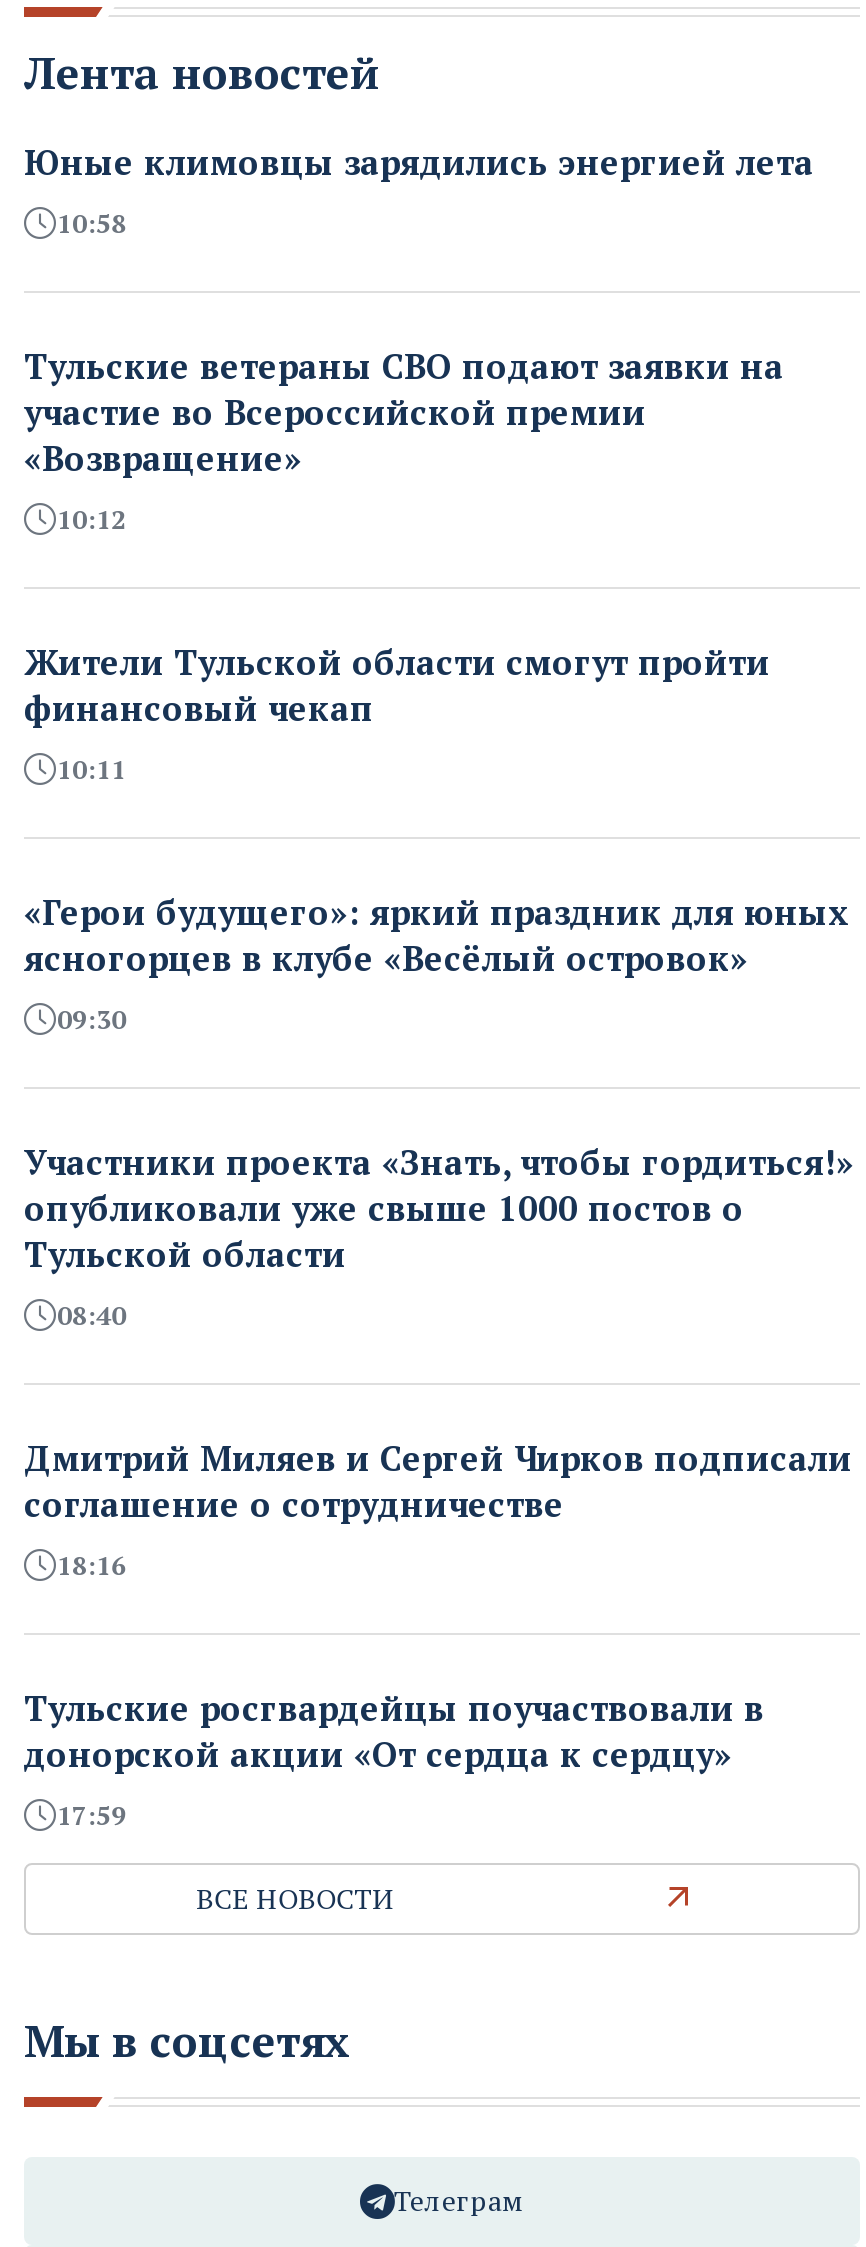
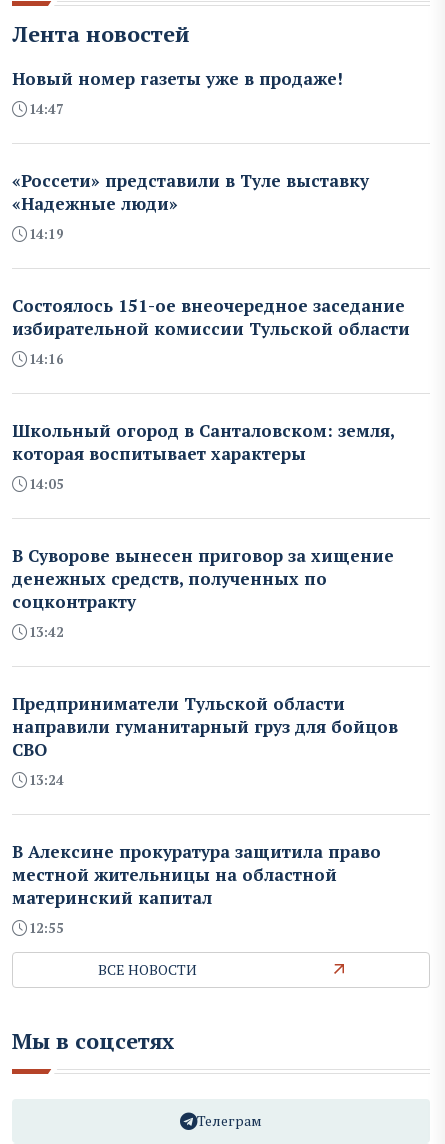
- Юные климовцы зарядились энергией лета
- 10:58
+ Новый номер газеты уже в продаже!
+ 14:47

- Тульские ветераны СВО подают заявки на
- участие во Всероссийской премии
- «Возвращение»
- 10:12
+ «Россети» представили в Туле выставку
+ «Надежные люди»
+ 14:19

- Жители Тульской области смогут пройти
- финансовый чекап
- 10:11
+ Состоялось 151-ое внеочередное заседание
+ избирательной комиссии Тульской области
+ 14:16

- «Герои будущего»: яркий праздник для юных
- ясногорцев в клубе «Весёлый островок»
- 09:30
+ Школьный огород в Санталовском: земля,
+ которая воспитывает характеры
+ 14:05

- Участники проекта «Знать, чтобы гордиться!»
- опубликовали уже свыше 1000 постов о
- Тульской области
- 08:40
+ В Суворове вынесен приговор за хищение
+ денежных средств, полученных по
+ соцконтракту
+ 13:42

- Дмитрий Миляев и Сергей Чирков подписали
- соглашение о сотрудничестве
- 18:16
+ Предприниматели Тульской области
+ направили гуманитарный груз для бойцов
+ СВО
+ 13:24

- Тульские росгвардейцы поучаствовали в
- донорской акции «От сердца к сердцу»
- 17:59
+ В Алексине прокуратура защитила право
+ местной жительницы на областной
+ материнский капитал
+ 12:55
